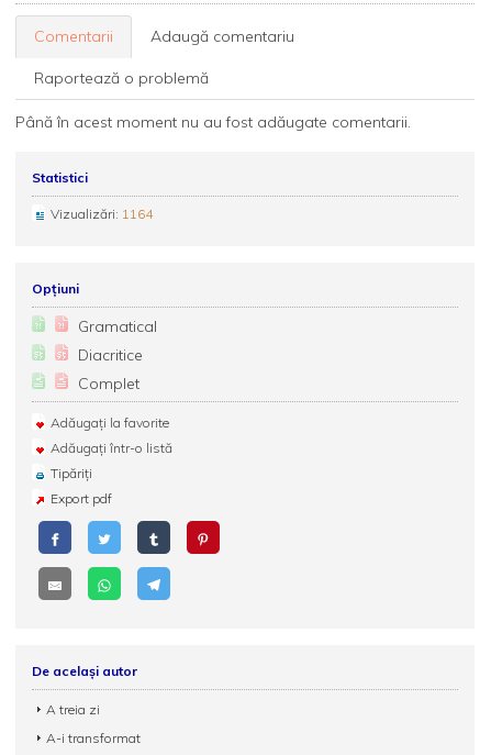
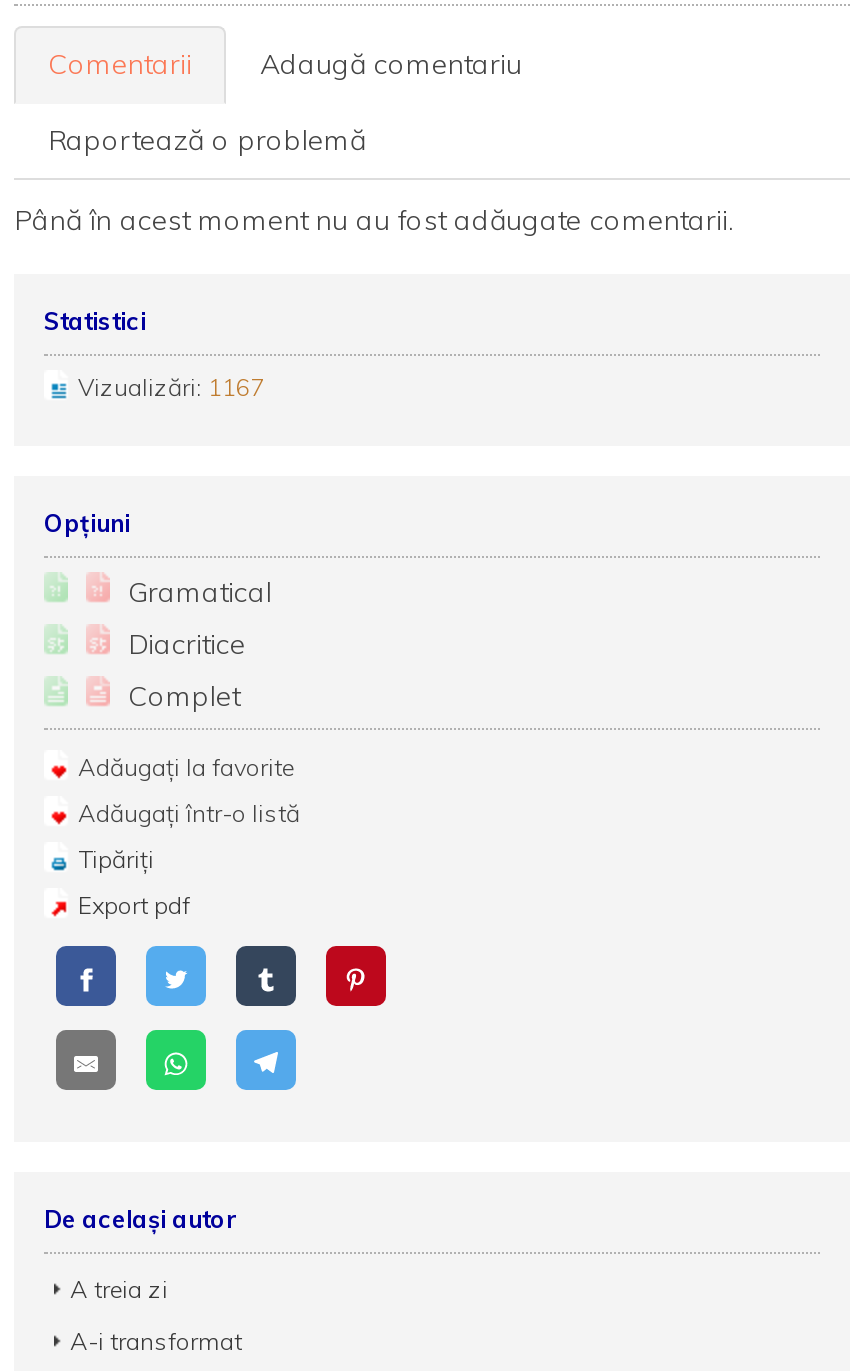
- Vizualizări: 1164
+ Vizualizări: 1167
